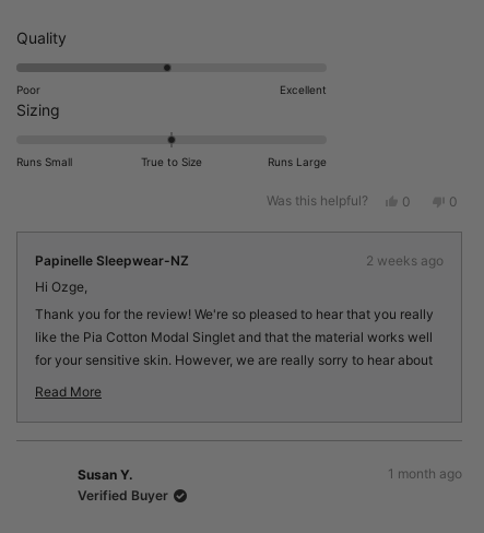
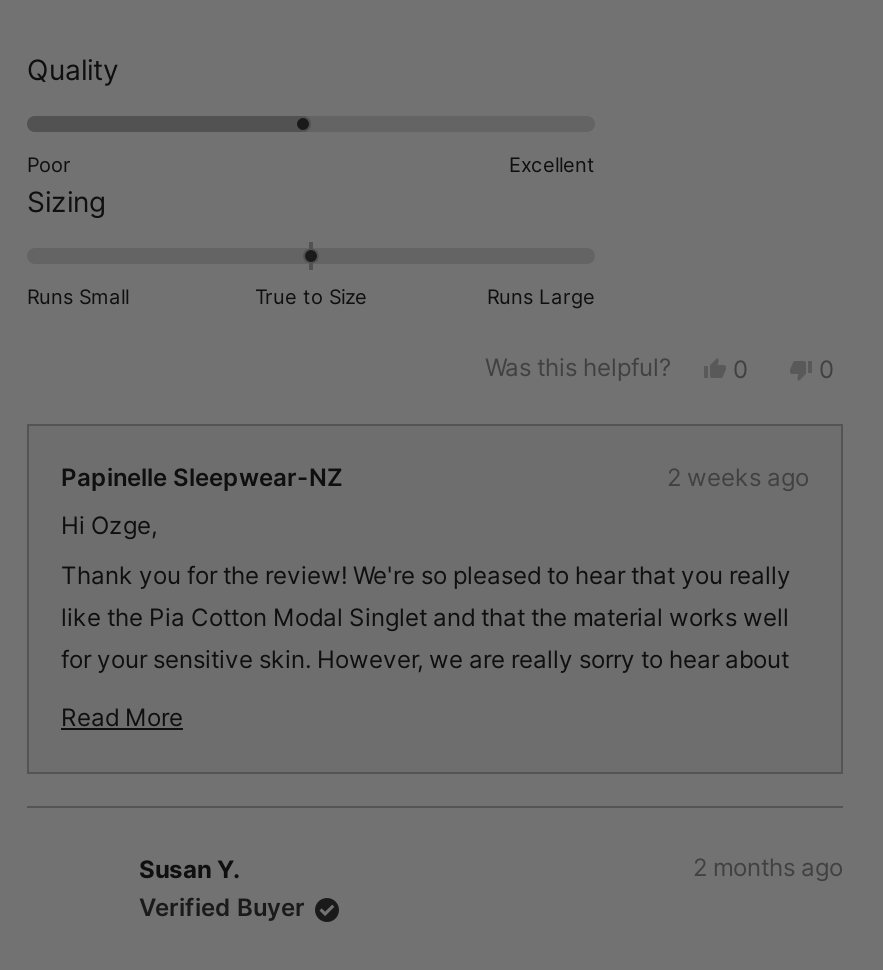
- 1 month ago
+ 2 months ago
